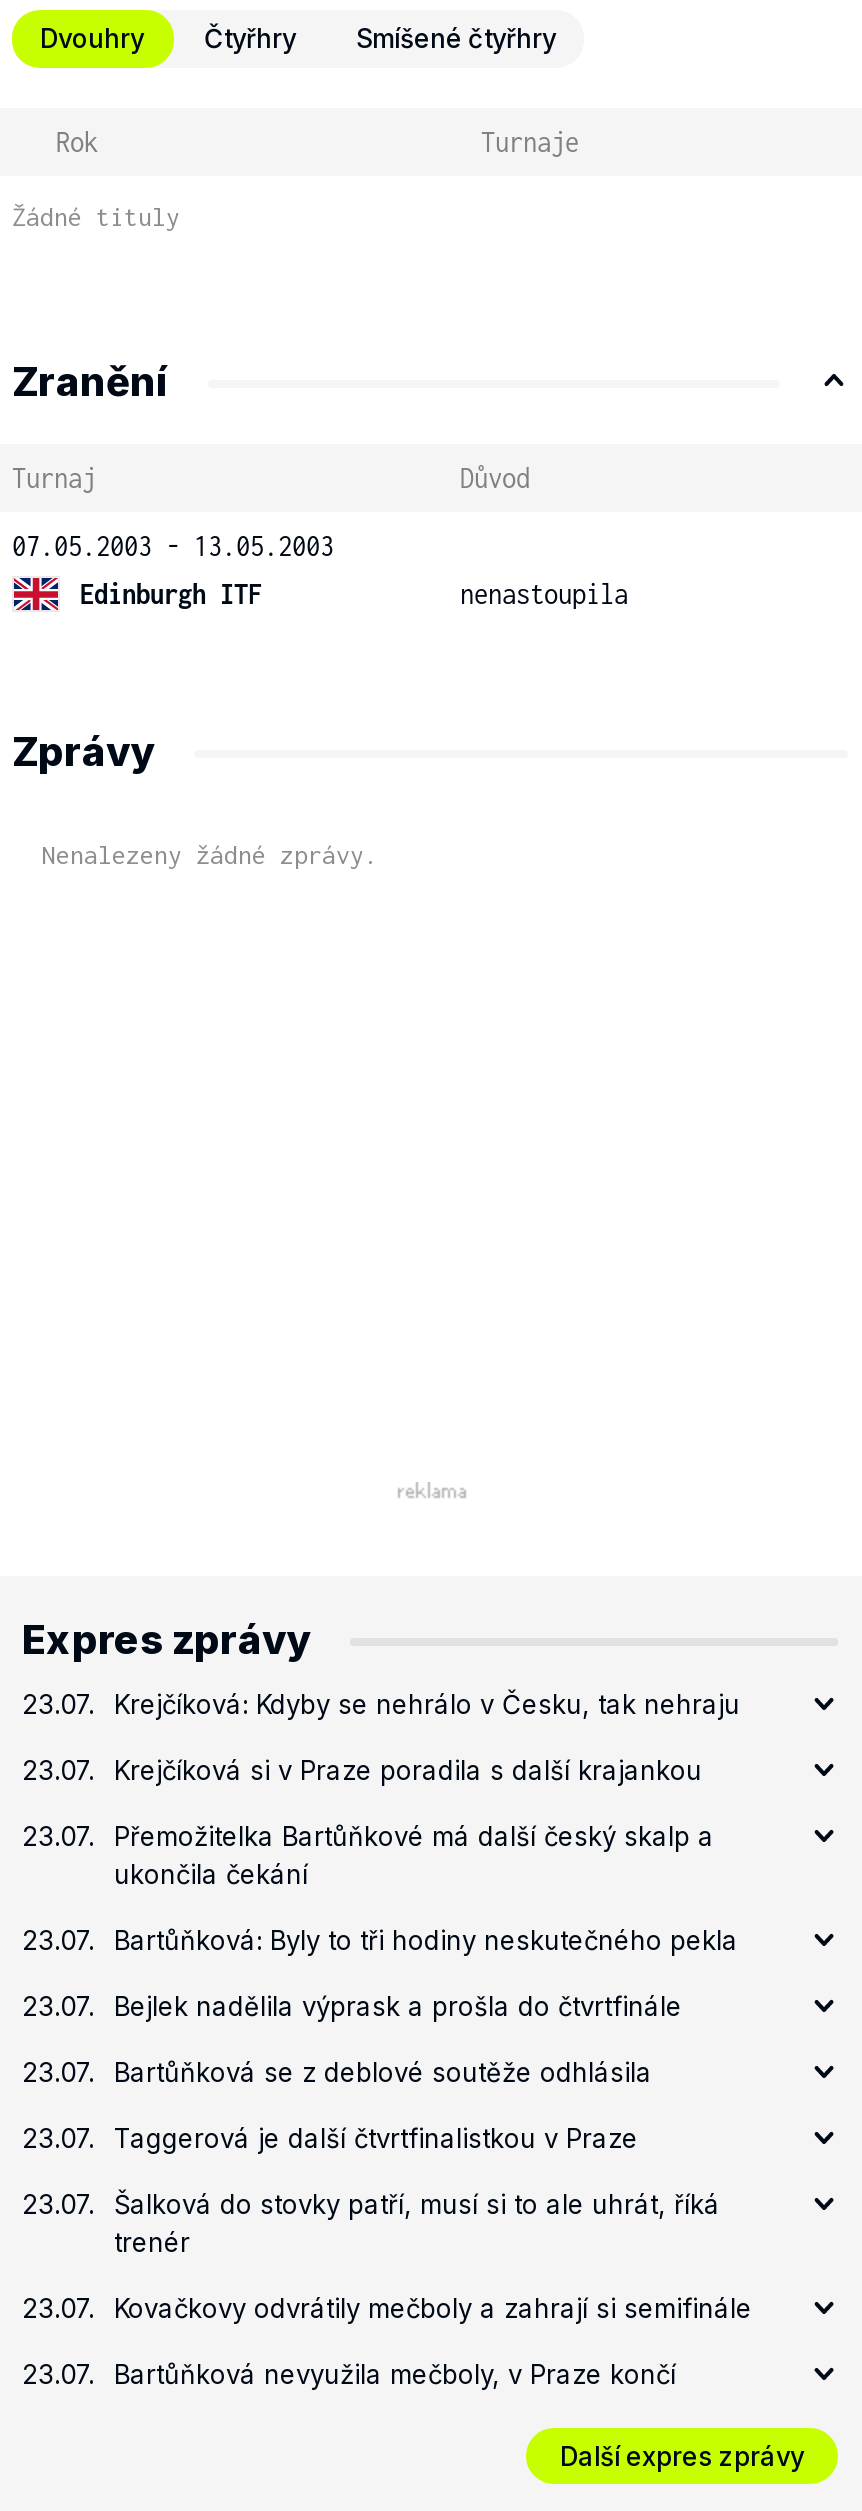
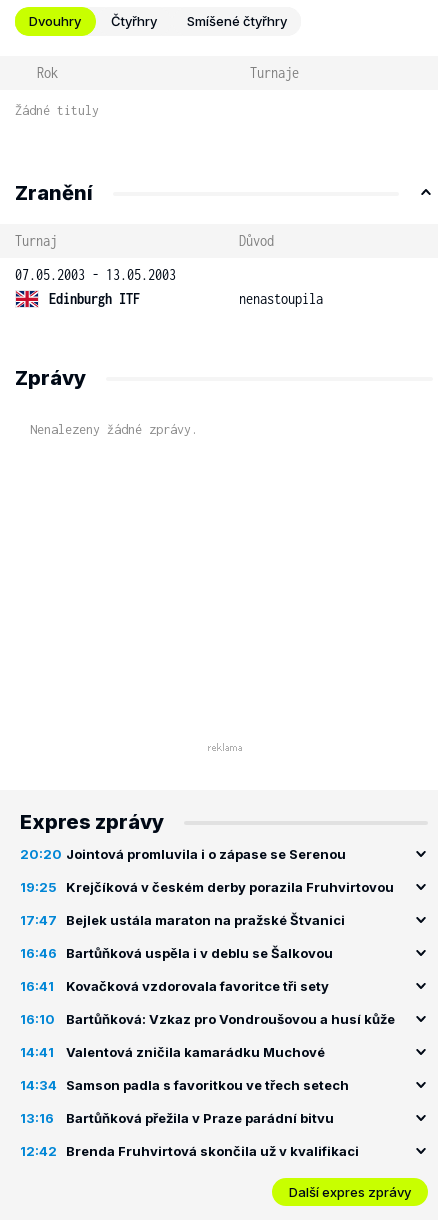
- 23.07.
- Krejčíková: Kdyby se nehrálo v Česku, tak nehraju
+ 20:20 Jointová promluvila i o zápase se Serenou

- 23.07.
- Krejčíková si v Praze poradila s další krajankou
+ 19:25 Krejčíková v českém derby porazila Fruhvirtovou

- 23.07.
- Přemožitelka Bartůňkové má další český skalp a
- ukončila čekání
+ 17:47 Bejlek ustála maraton na pražské Štvanici

- 23.07.
- Bartůňková: Byly to tři hodiny neskutečného pekla
+ 16:46 Bartůňková uspěla i v deblu se Šalkovou

- 23.07.
- Bejlek nadělila výprask a prošla do čtvrtfinále
+ 16:41
+ Kovačková vzdorovala favoritce tři sety

- 23.07.
- Bartůňková se z deblové soutěže odhlásila
+ 16:10
+ Bartůňková: Vzkaz pro Vondroušovou a husí kůže

- 23.07.
- Taggerová je další čtvrtfinalistkou v Praze
+ 14:41
+ Valentová zničila kamarádku Muchové

- 23.07.
- Šalková do stovky patří, musí si to ale uhrát, říká
- trenér
+ 14:34 Samson padla s favoritkou ve třech setech

- 23.07.
- Kovačkovy odvrátily mečboly a zahrají si semifinále
+ 13:16
+ Bartůňková přežila v Praze parádní bitvu

- 23.07.
- Bartůňková nevyužila mečboly, v Praze končí
+ 12:42 Brenda Fruhvirtová skončila už v kvalifikaci
